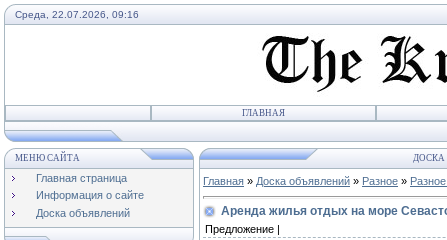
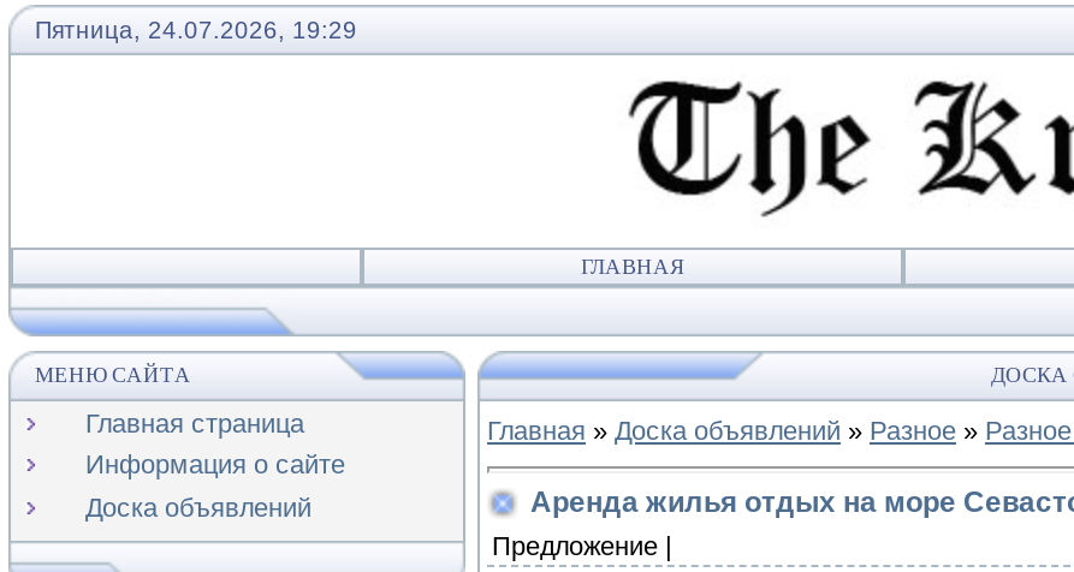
- Среда, 22.07.2026, 09:16
+ Пятница, 24.07.2026, 19:29
